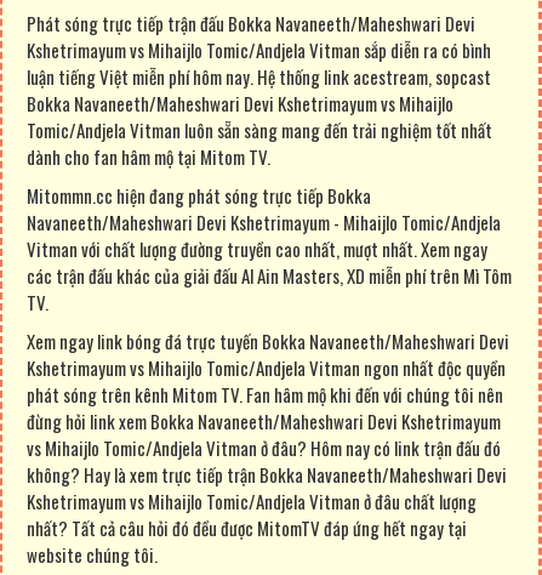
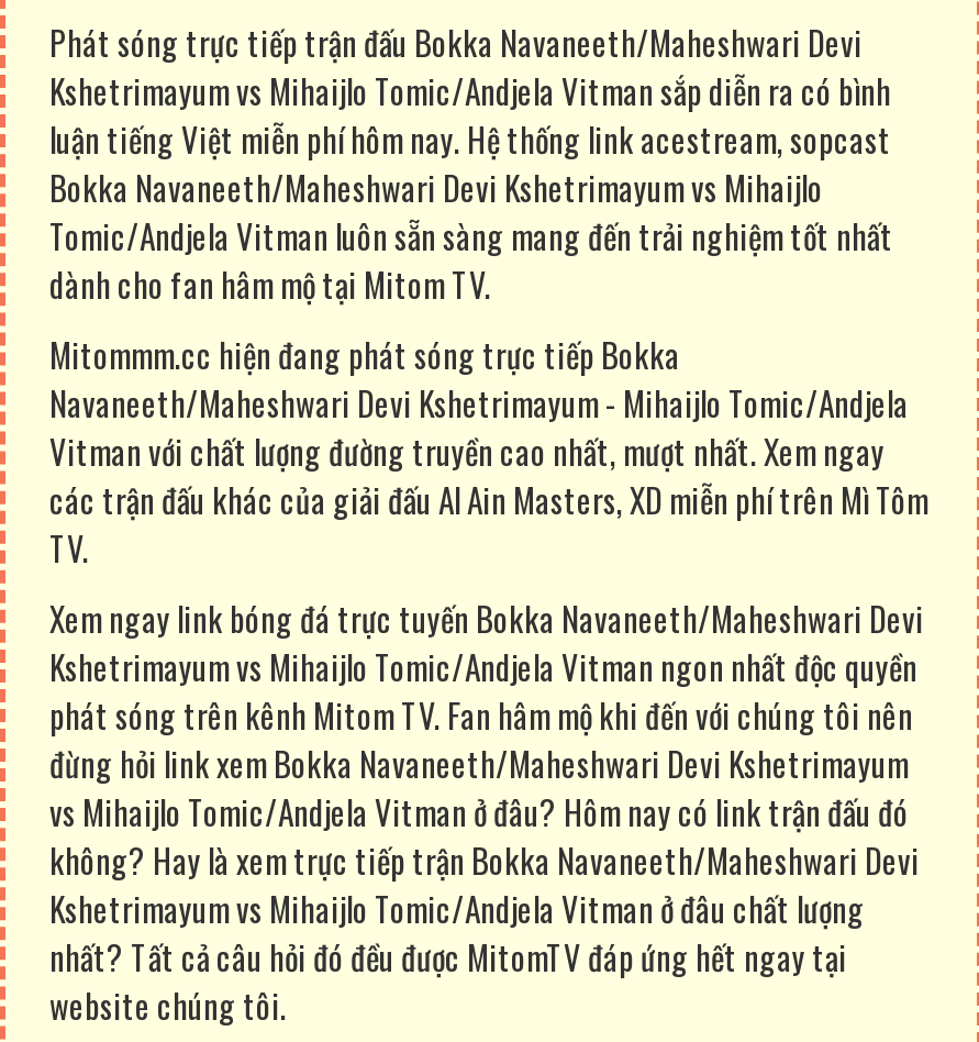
- Mitommn.cc hiện đang phát sóng trực tiếp Bokka
+ Mitommm.cc hiện đang phát sóng trực tiếp Bokka
